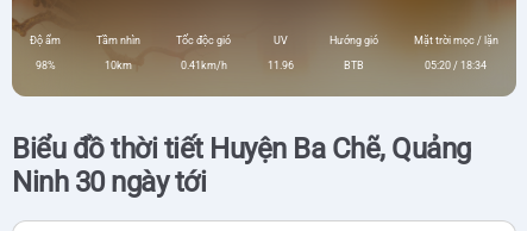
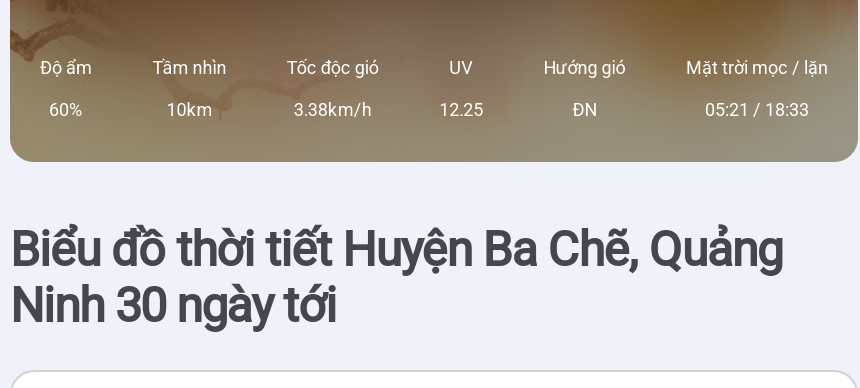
- 98%
+ 60%

- 0.41km/h
+ 3.38km/h

- 11.96
+ 12.25

- BTB
+ ĐN

- 05:20 / 18:34
+ 05:21 / 18:33
